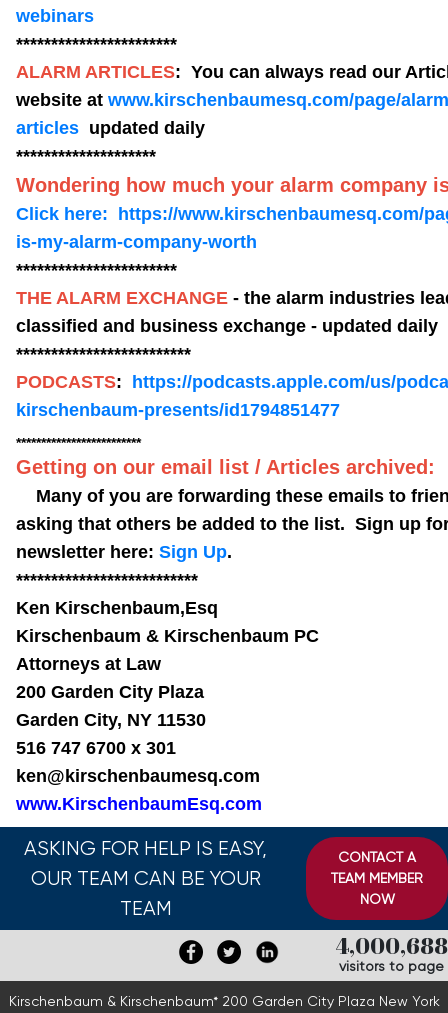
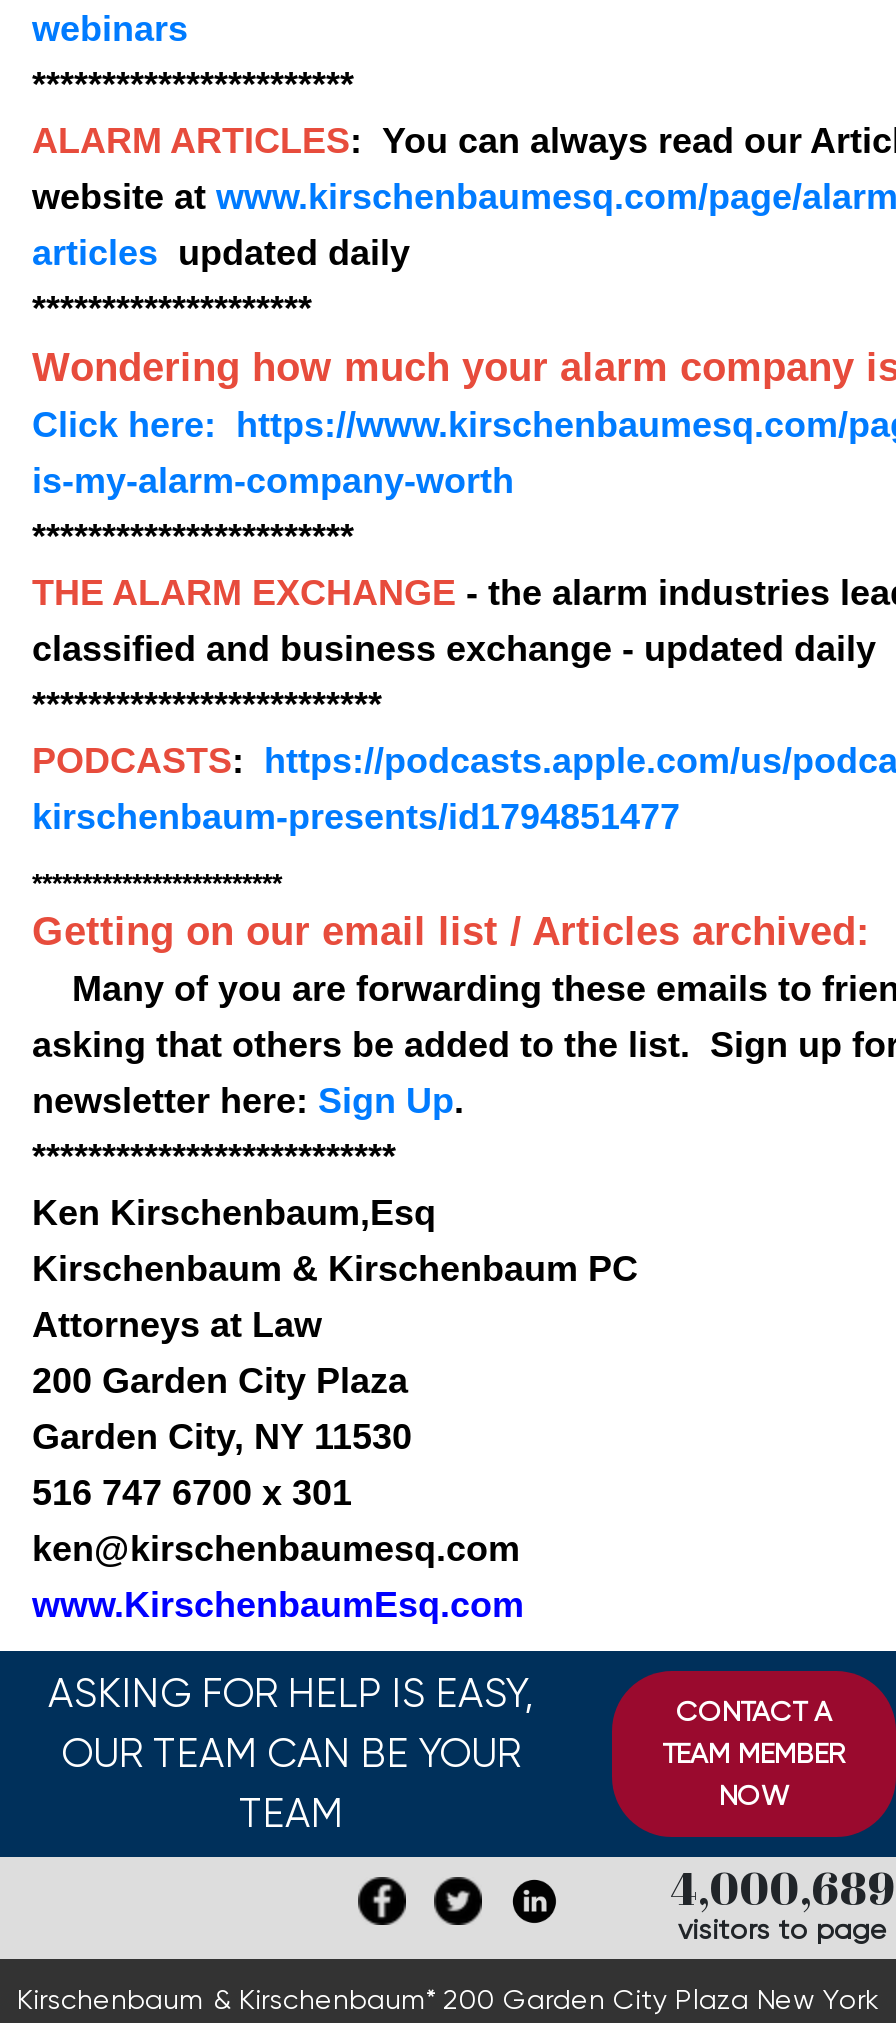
- 4,000,688
+ 4,000,689
